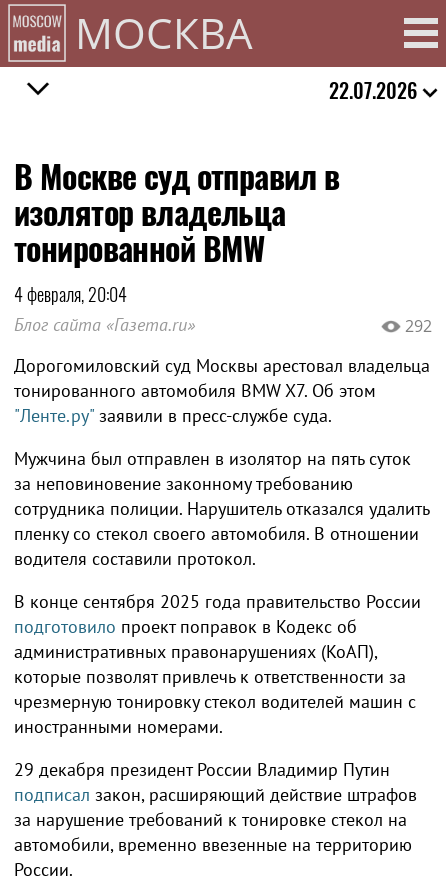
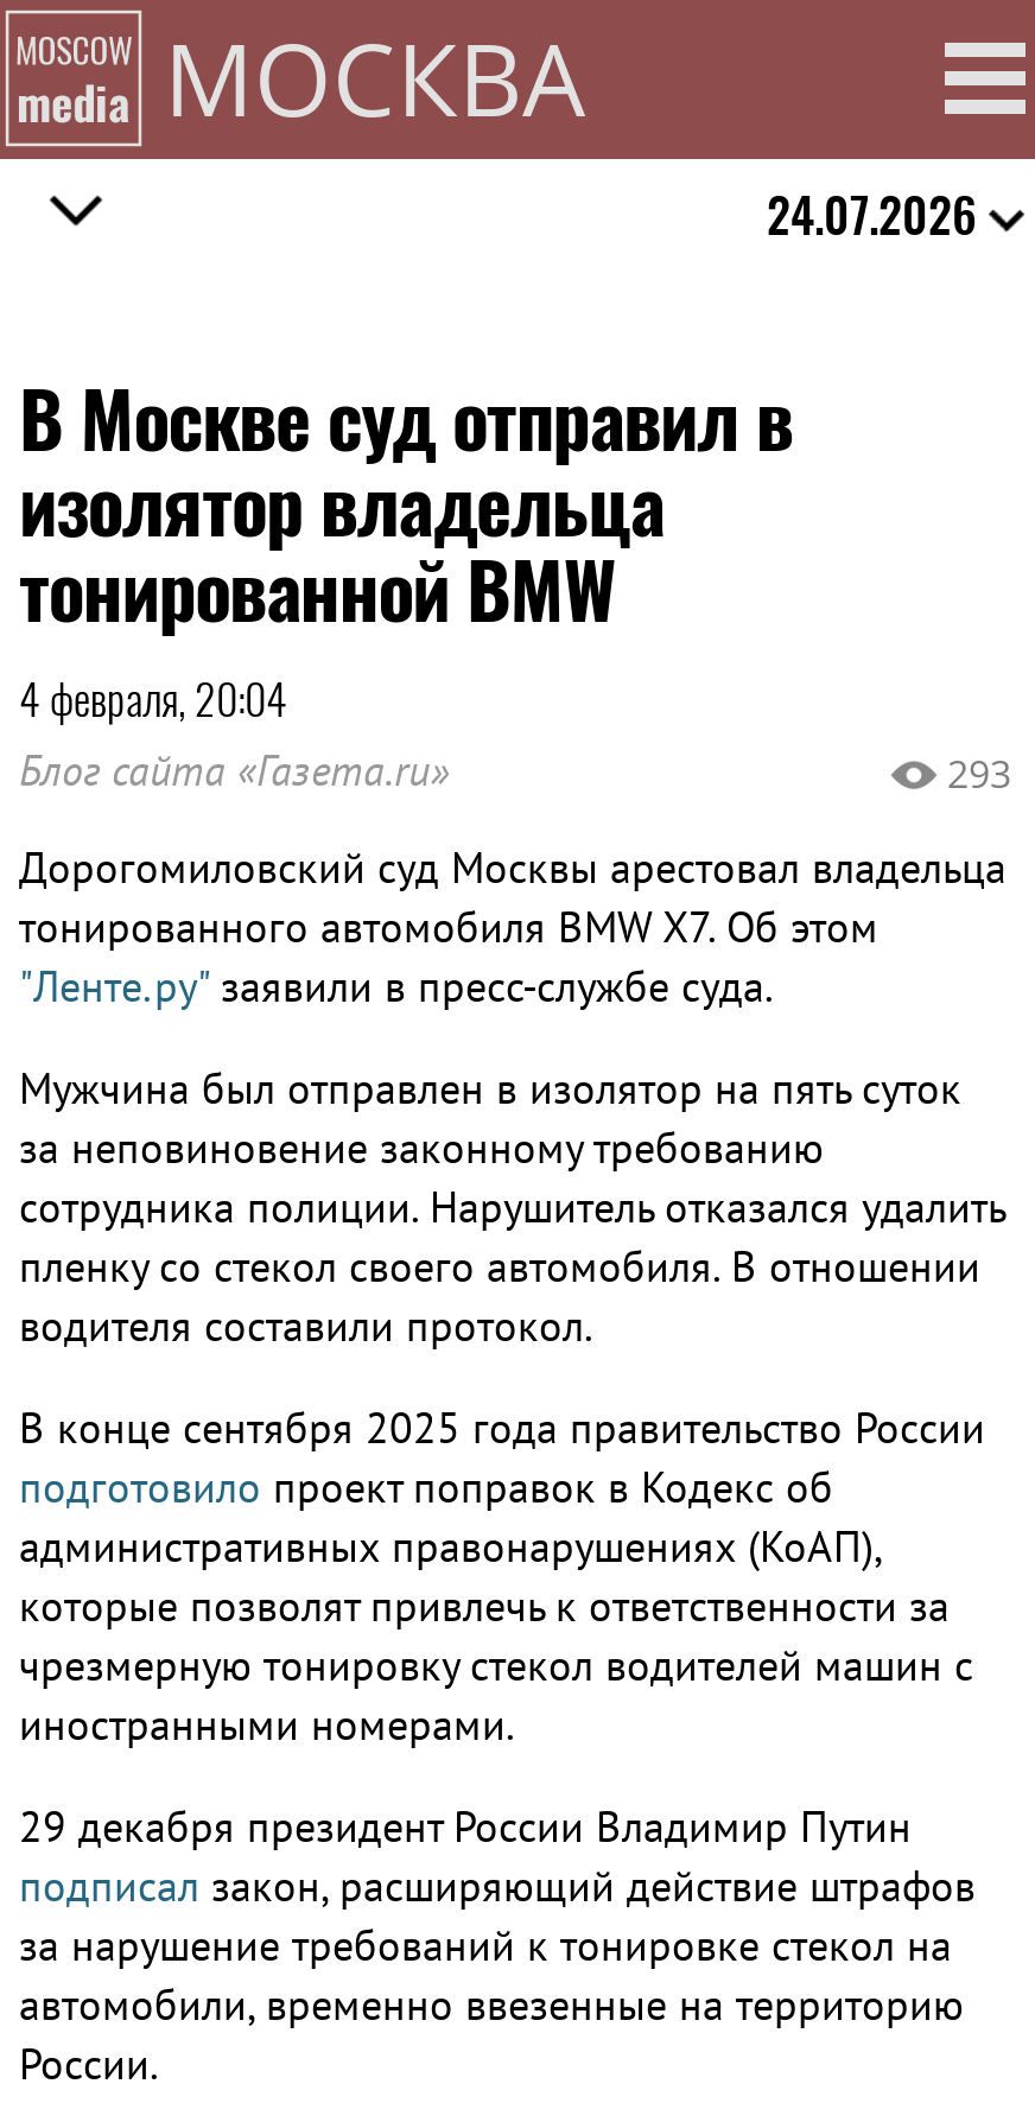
- 22.07.2026
+ 24.07.2026

- 292
+ 293
